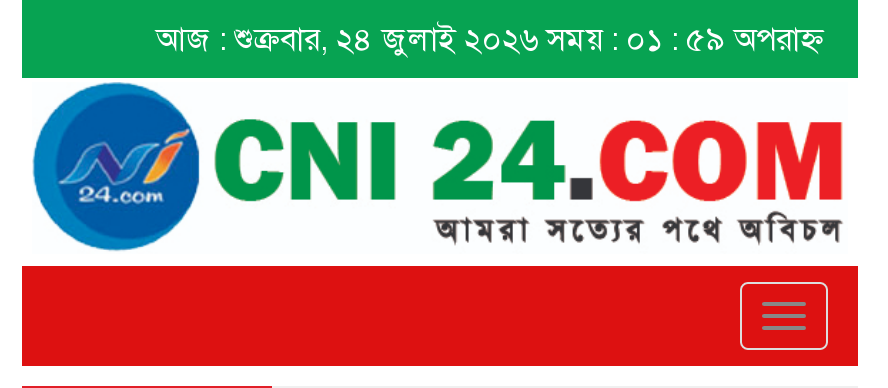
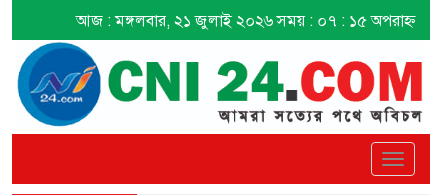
- আজ : শুক্রবার, ২৪ জুলাই ২০২৬ সময় : ০১ : ৫৯ অপরাহ্ন
+ আজ : মঙ্গলবার, ২১ জুলাই ২০২৬ সময় : ০৭ : ১৫ অপরাহ্ন
